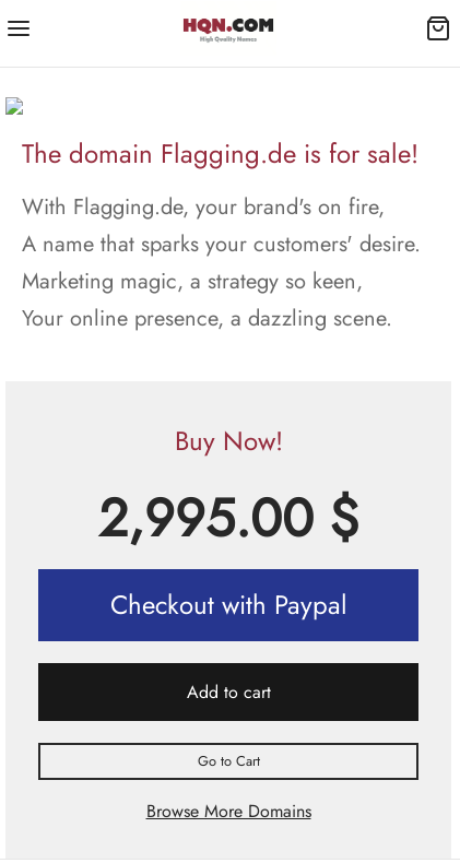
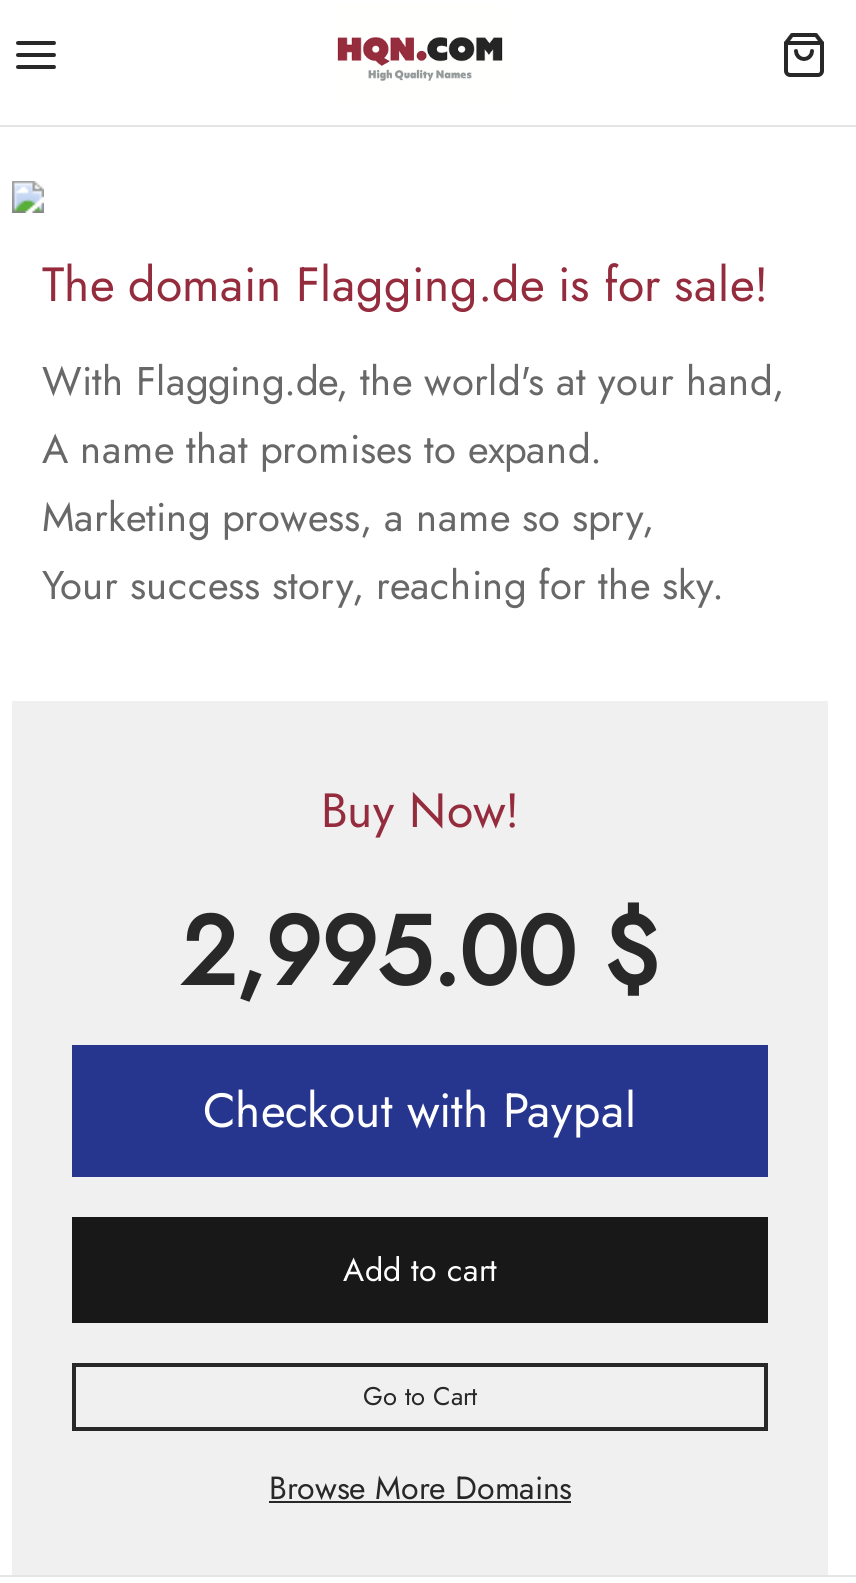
- With Flagging.de, your brand's on fire,
- A name that sparks your customers' desire.
- Marketing magic, a strategy so keen,
- Your online presence, a dazzling scene.
+ With Flagging.de, the world's at your hand,
+ A name that promises to expand.
+ Marketing prowess, a name so spry,
+ Your success story, reaching for the sky.
